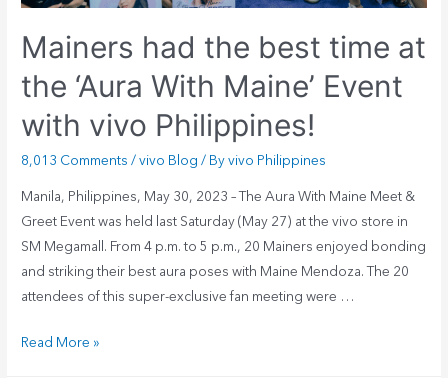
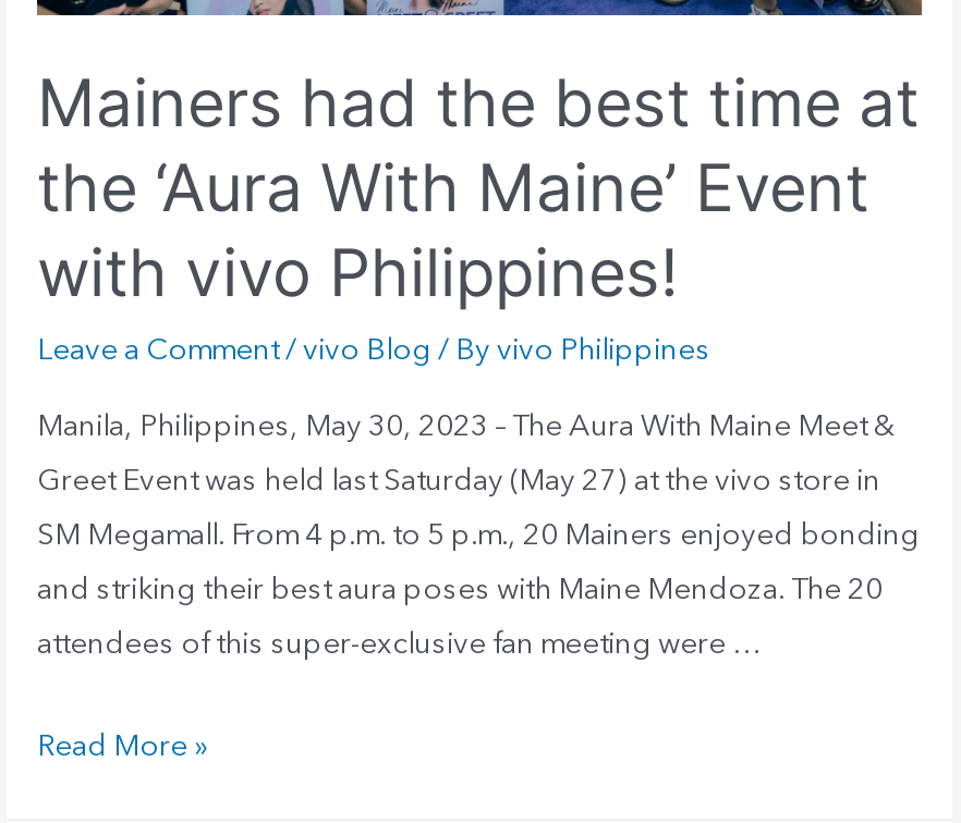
- 8,013 Comments /vivo Blog / By vivo Philippines
+ Leave a Comment /vivo Blog / By vivo Philippines
